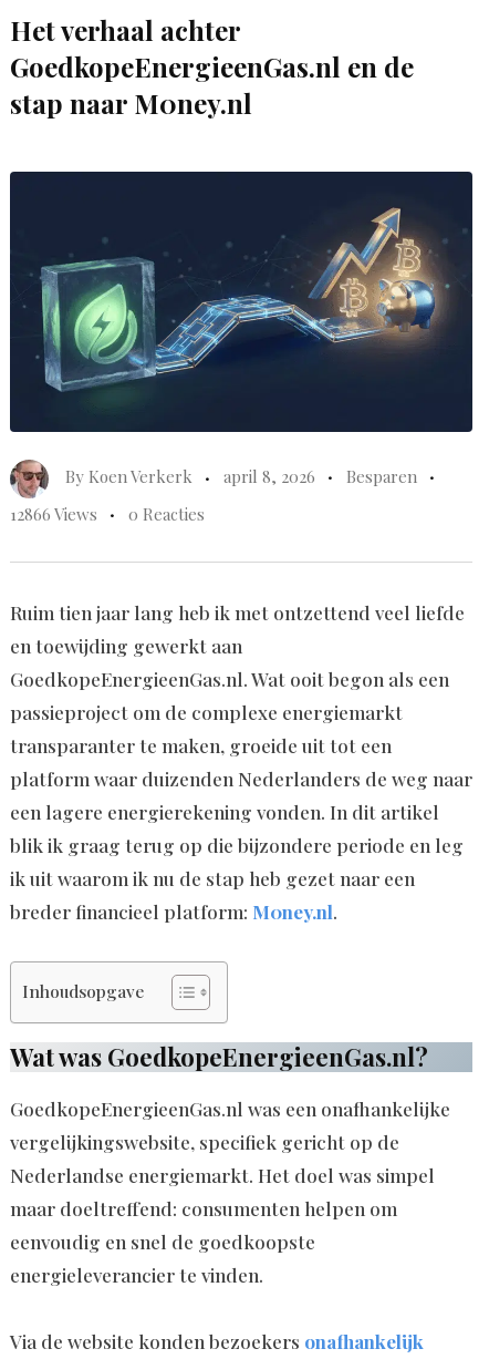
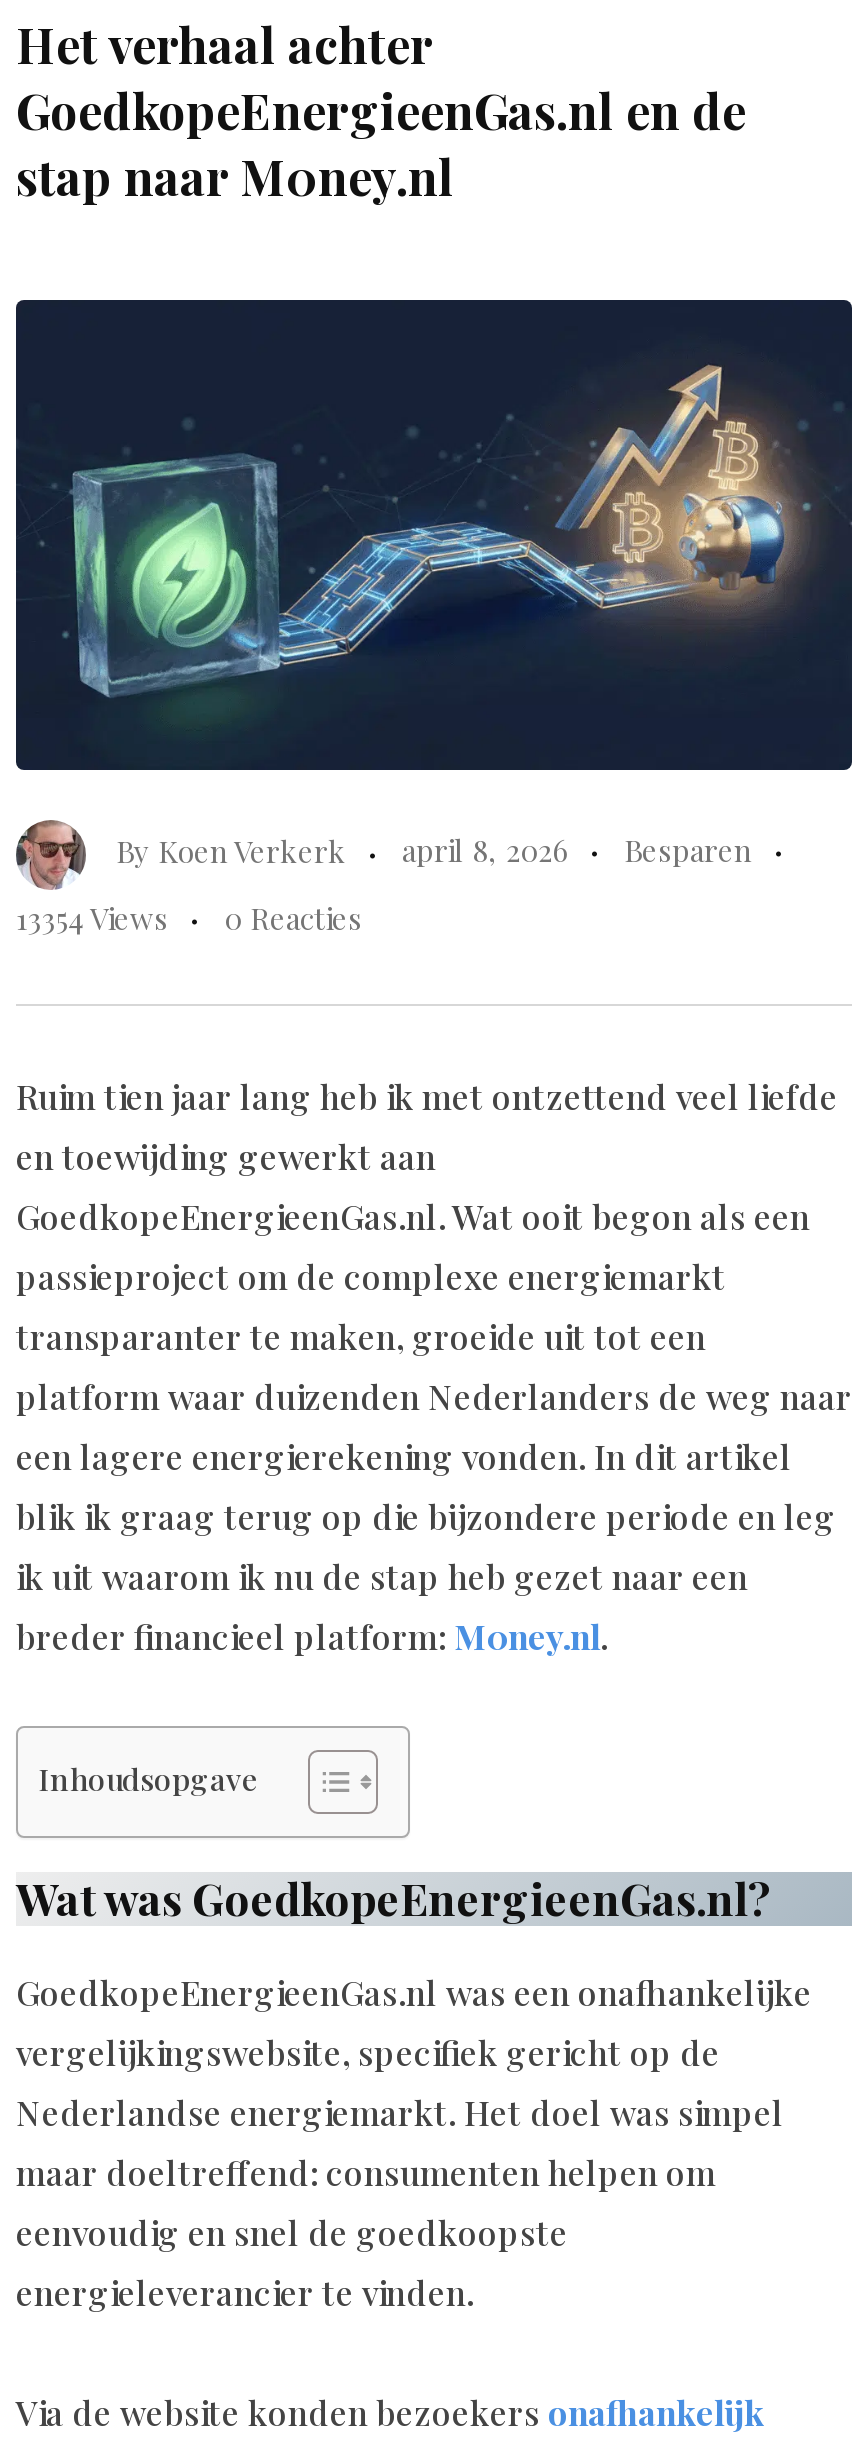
- 12866 Views 0 Reacties
+ 13354 Views 0 Reacties
